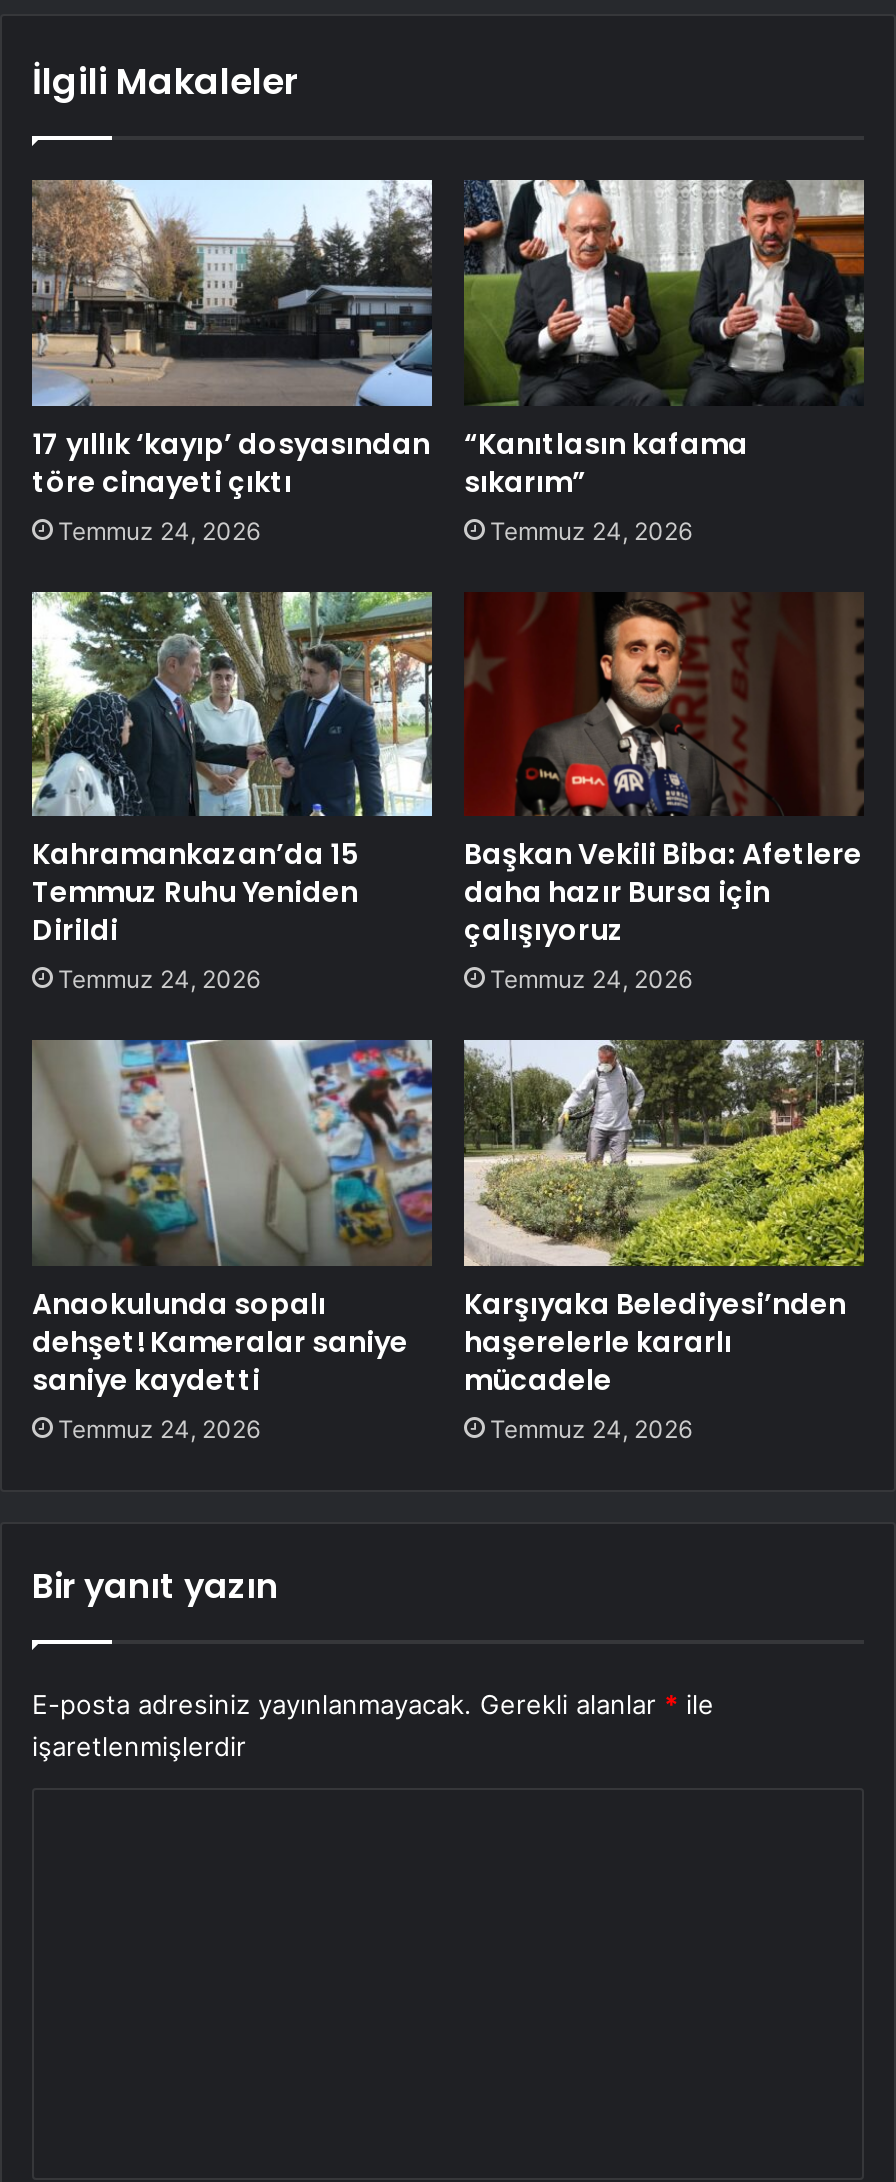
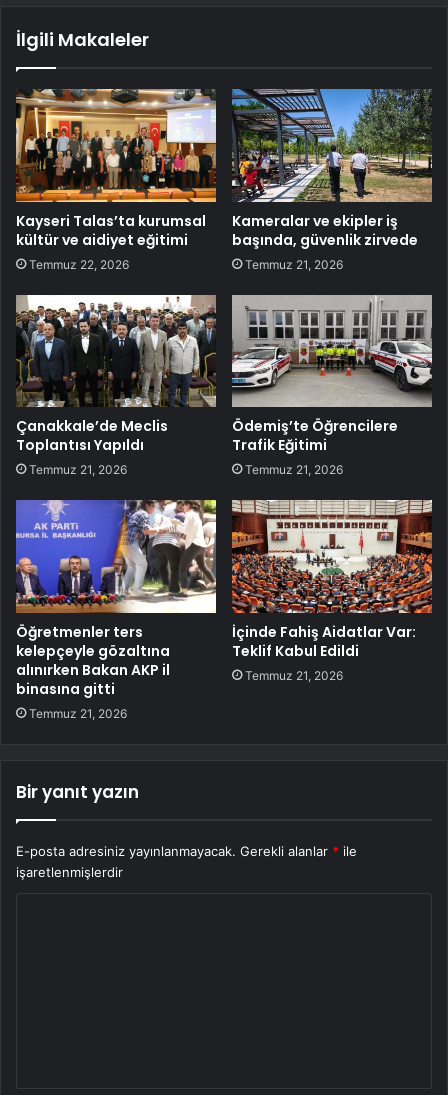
- [image]
- 17 yıllık ‘kayıp’ dosyasından
- töre cinayeti çıktı
- Temmuz 24, 2026
+ [image]
+ Kayseri Talas’ta kurumsal
+ kültür ve aidiyet eğitimi
+ Temmuz 22, 2026

- [image]
- “Kanıtlasın kafama
- sıkarım”
- Temmuz 24, 2026
+ [image]
+ Kameralar ve ekipler iş
+ başında, güvenlik zirvede
+ Temmuz 21, 2026

- [image]
- Kahramankazan’da 15
- Temmuz Ruhu Yeniden
- Dirildi
- Temmuz 24, 2026
+ [image]
+ Çanakkale’de Meclis
+ Toplantısı Yapıldı
+ Temmuz 21, 2026

- [image]
- Başkan Vekili Biba: Afetlere
- daha hazır Bursa için
- çalışıyoruz
- Temmuz 24, 2026
+ [image]
+ Ödemiş’te Öğrencilere
+ Trafik Eğitimi
+ Temmuz 21, 2026

- [image]
- Anaokulunda sopalı
- dehşet! Kameralar saniye
- saniye kaydetti
- Temmuz 24, 2026
+ [image]
+ Öğretmenler ters
+ kelepçeyle gözaltına
+ alınırken Bakan AKP il
+ binasına gitti
+ Temmuz 21, 2026

- [image]
- Karşıyaka Belediyesi’nden
- haşerelerle kararlı
- mücadele
- Temmuz 24, 2026
+ [image]
+ İçinde Fahiş Aidatlar Var:
+ Teklif Kabul Edildi
+ Temmuz 21, 2026
